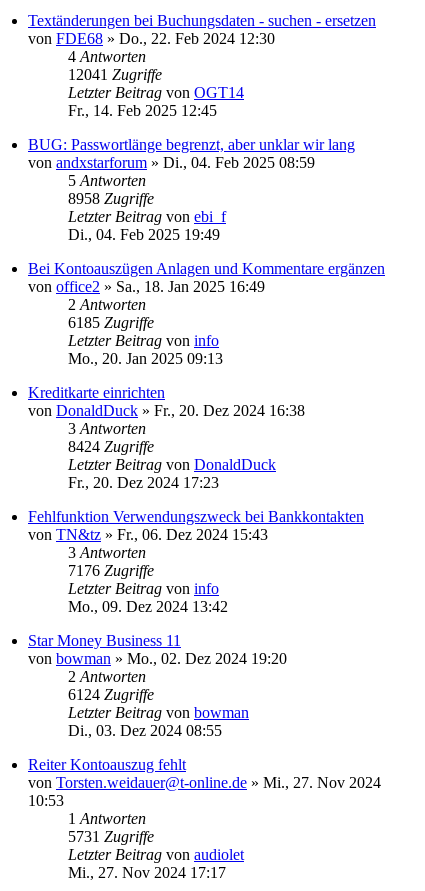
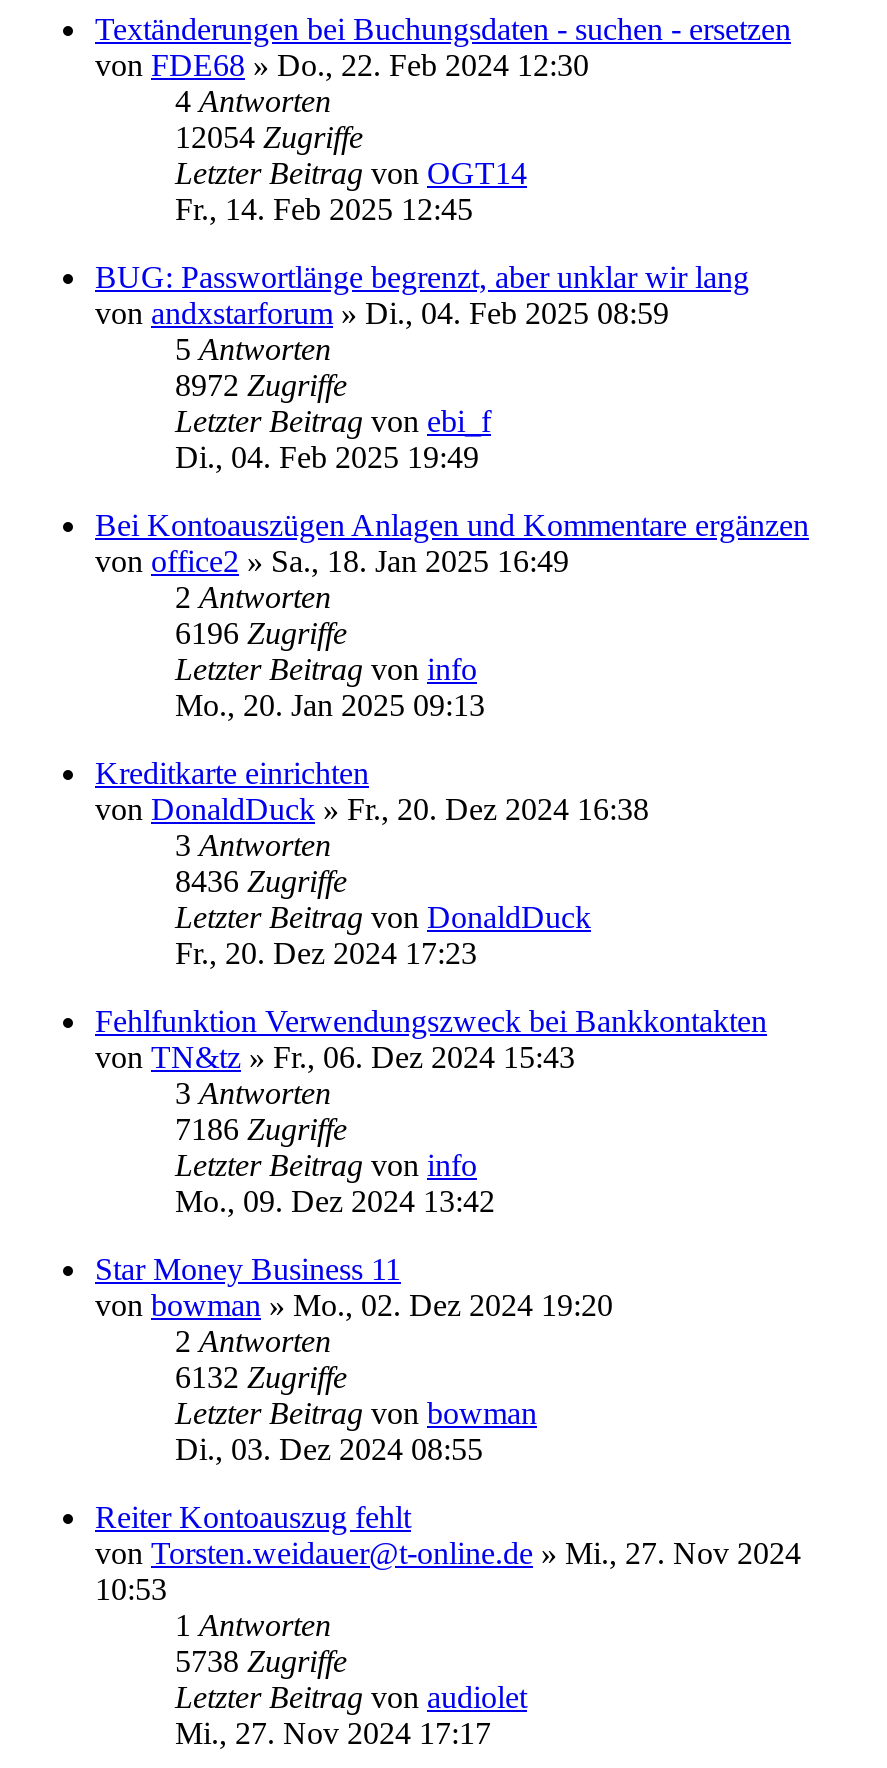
- 12041 Zugriffe
+ 12054 Zugriffe

- 8958 Zugriffe
+ 8972 Zugriffe

- 6185 Zugriffe
+ 6196 Zugriffe

- 8424 Zugriffe
+ 8436 Zugriffe

- 7176 Zugriffe
+ 7186 Zugriffe

- 6124 Zugriffe
+ 6132 Zugriffe

- 5731 Zugriffe
+ 5738 Zugriffe
